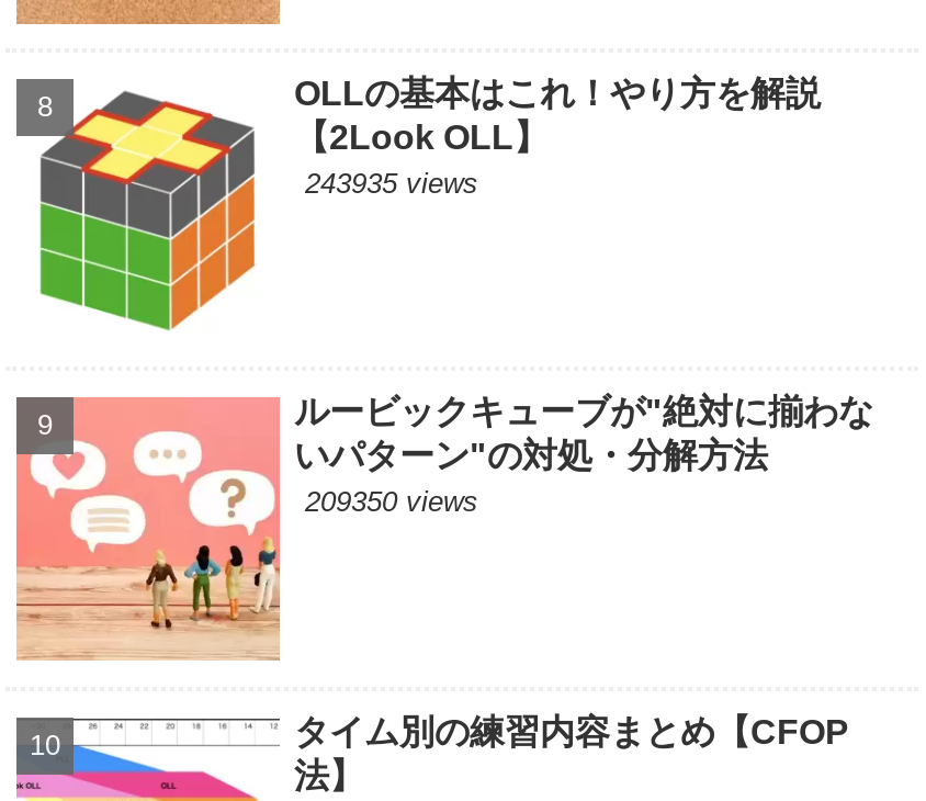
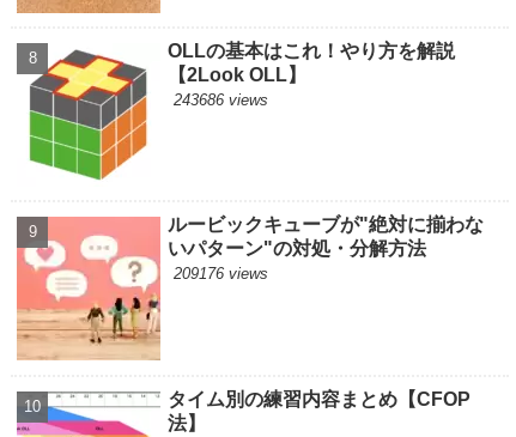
- 243935 views
+ 243686 views

- 209350 views
+ 209176 views
